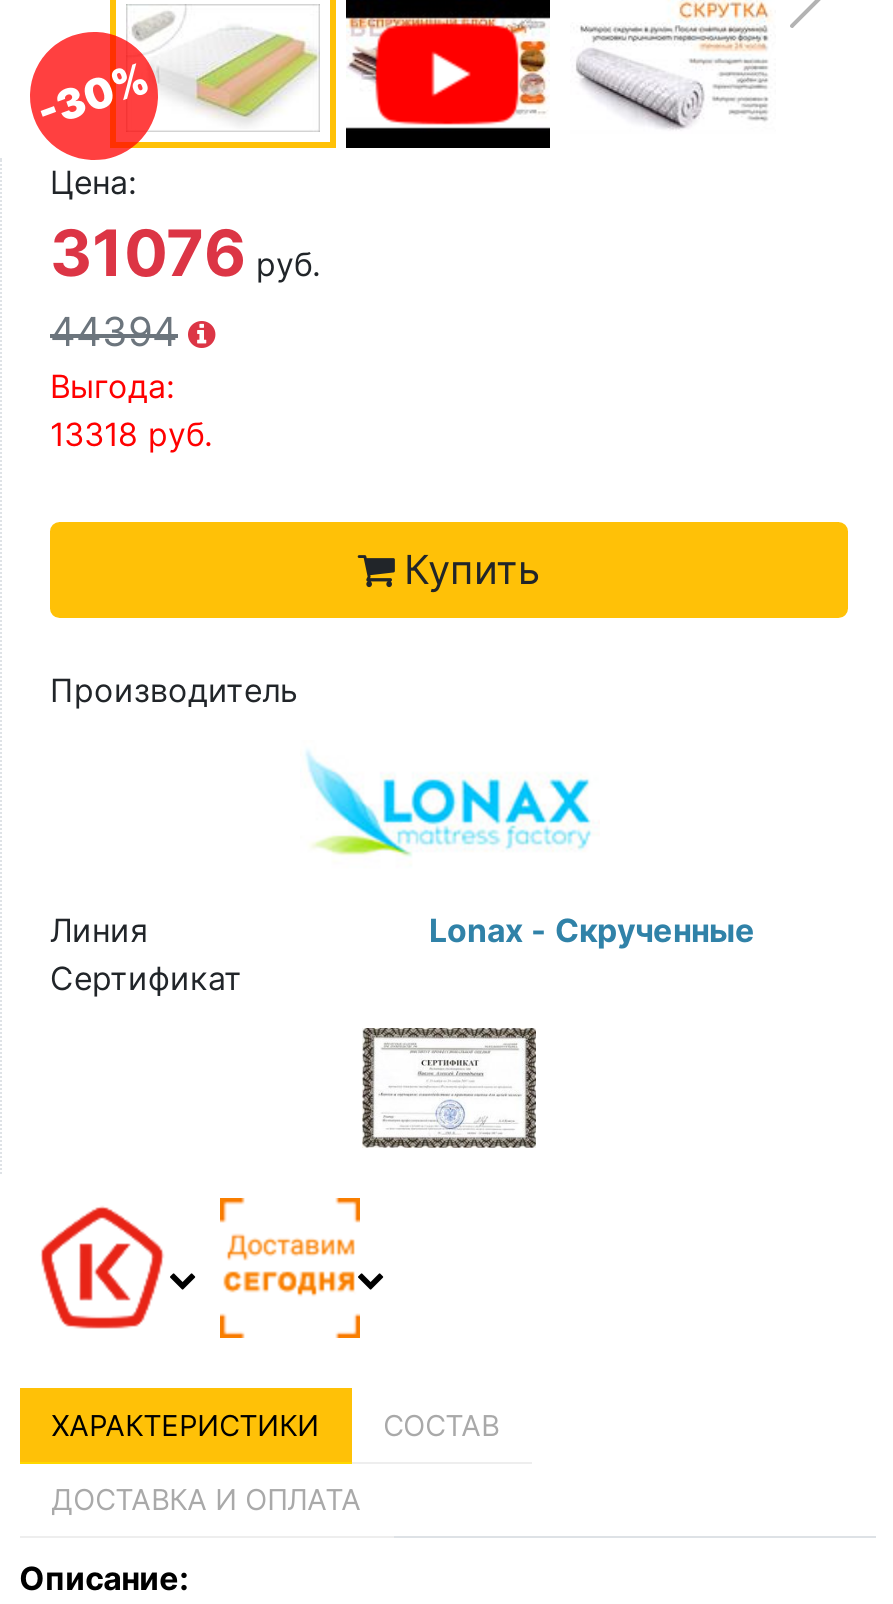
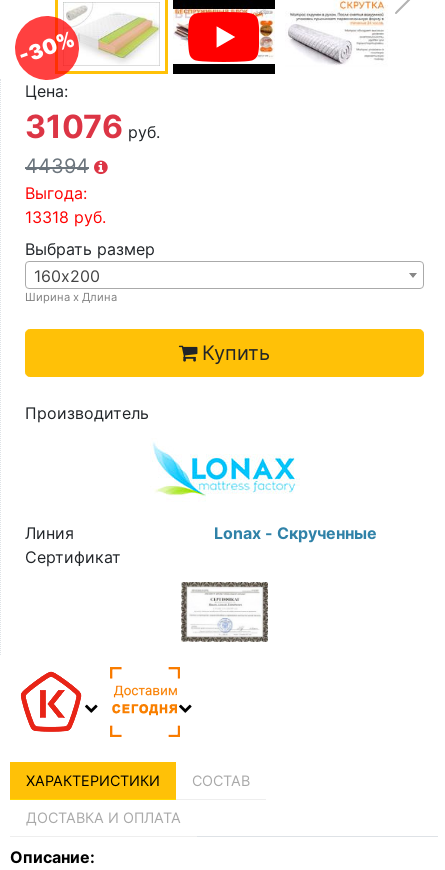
+ Выбрать размер
+ 160х200
+ Ширина х Длина
